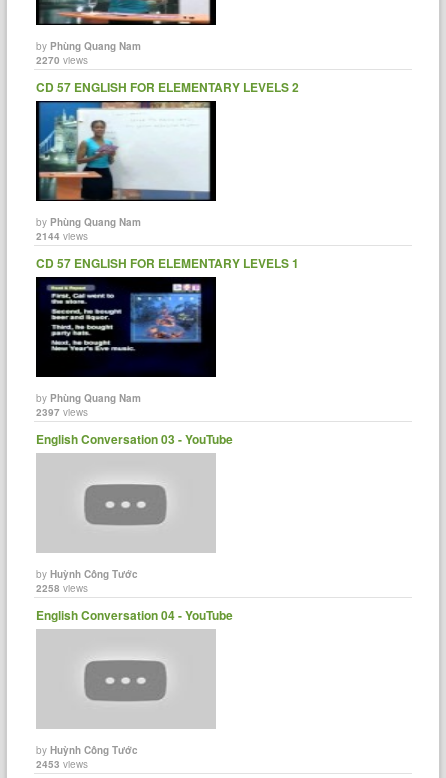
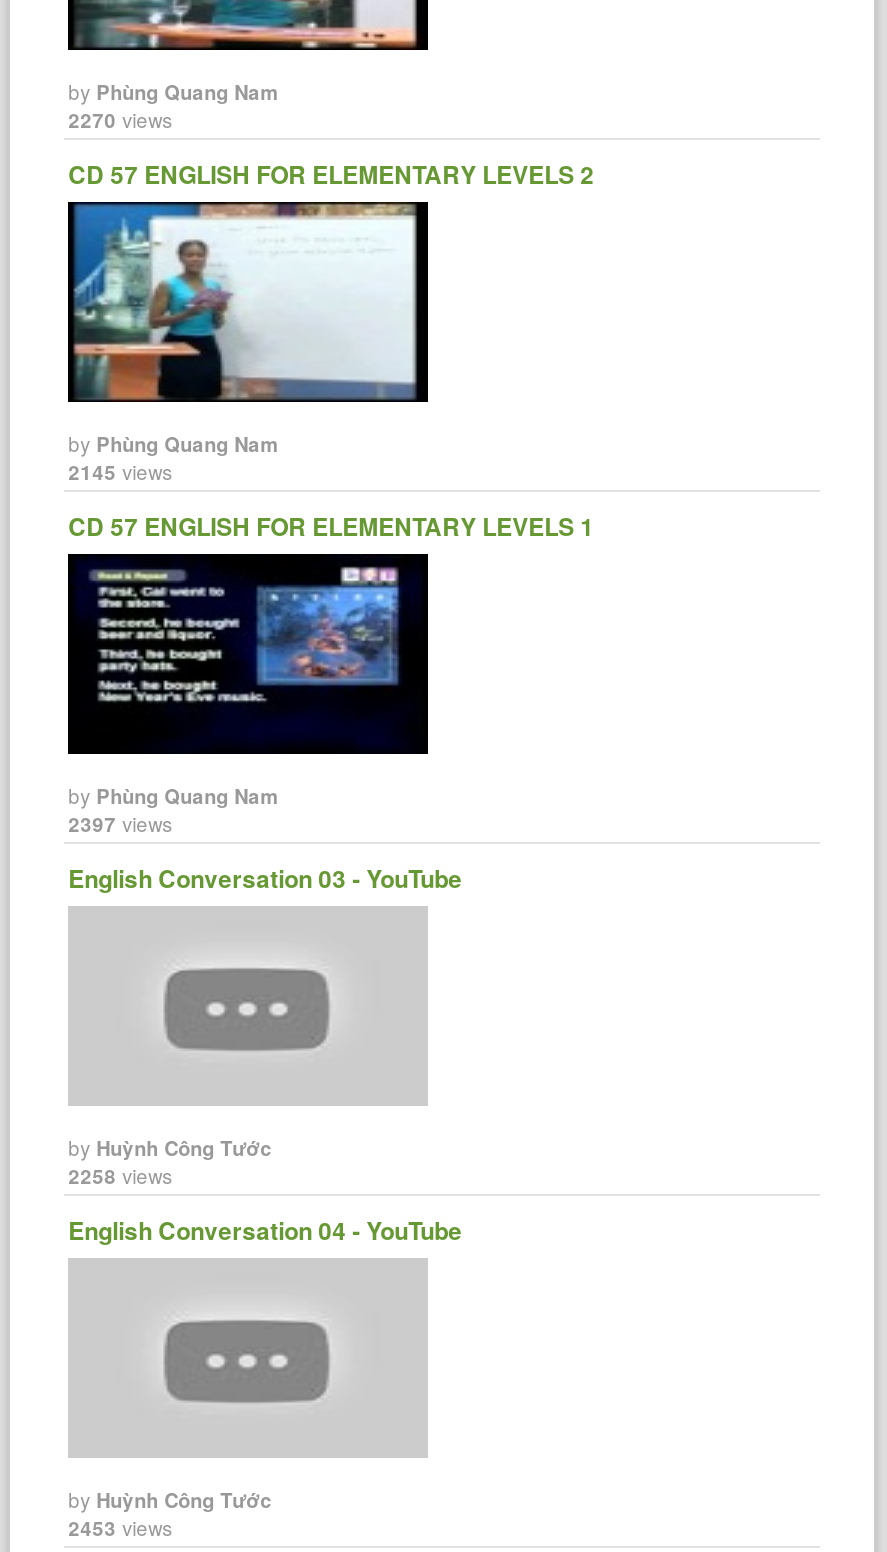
- 2144 views
+ 2145 views
